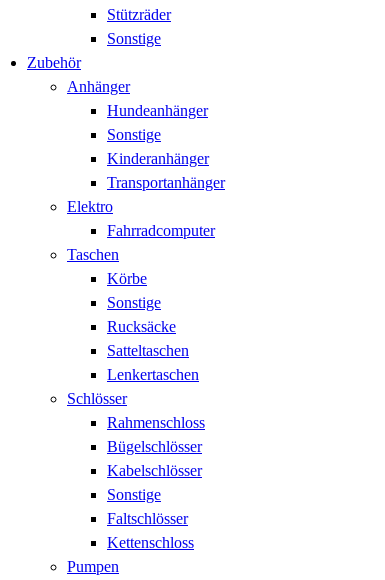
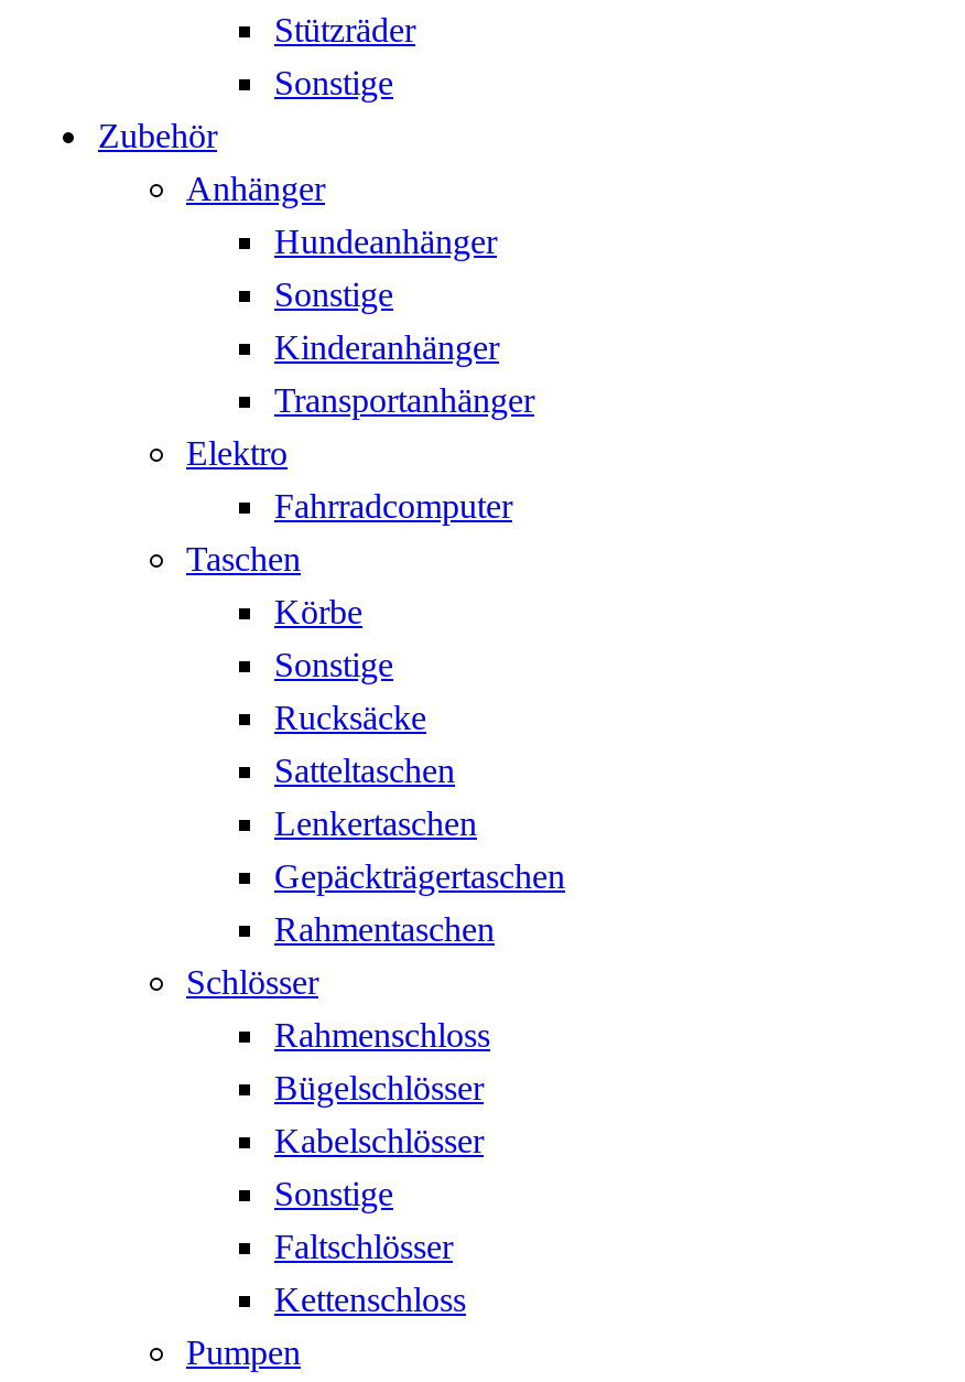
+ Gepäckträgertaschen
+ Rahmentaschen
